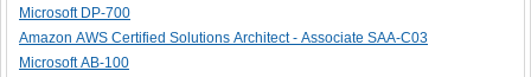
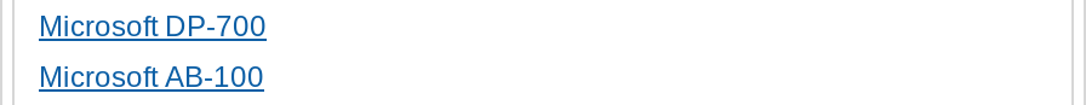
- Amazon AWS Certified Solutions Architect - Associate SAA-C03
